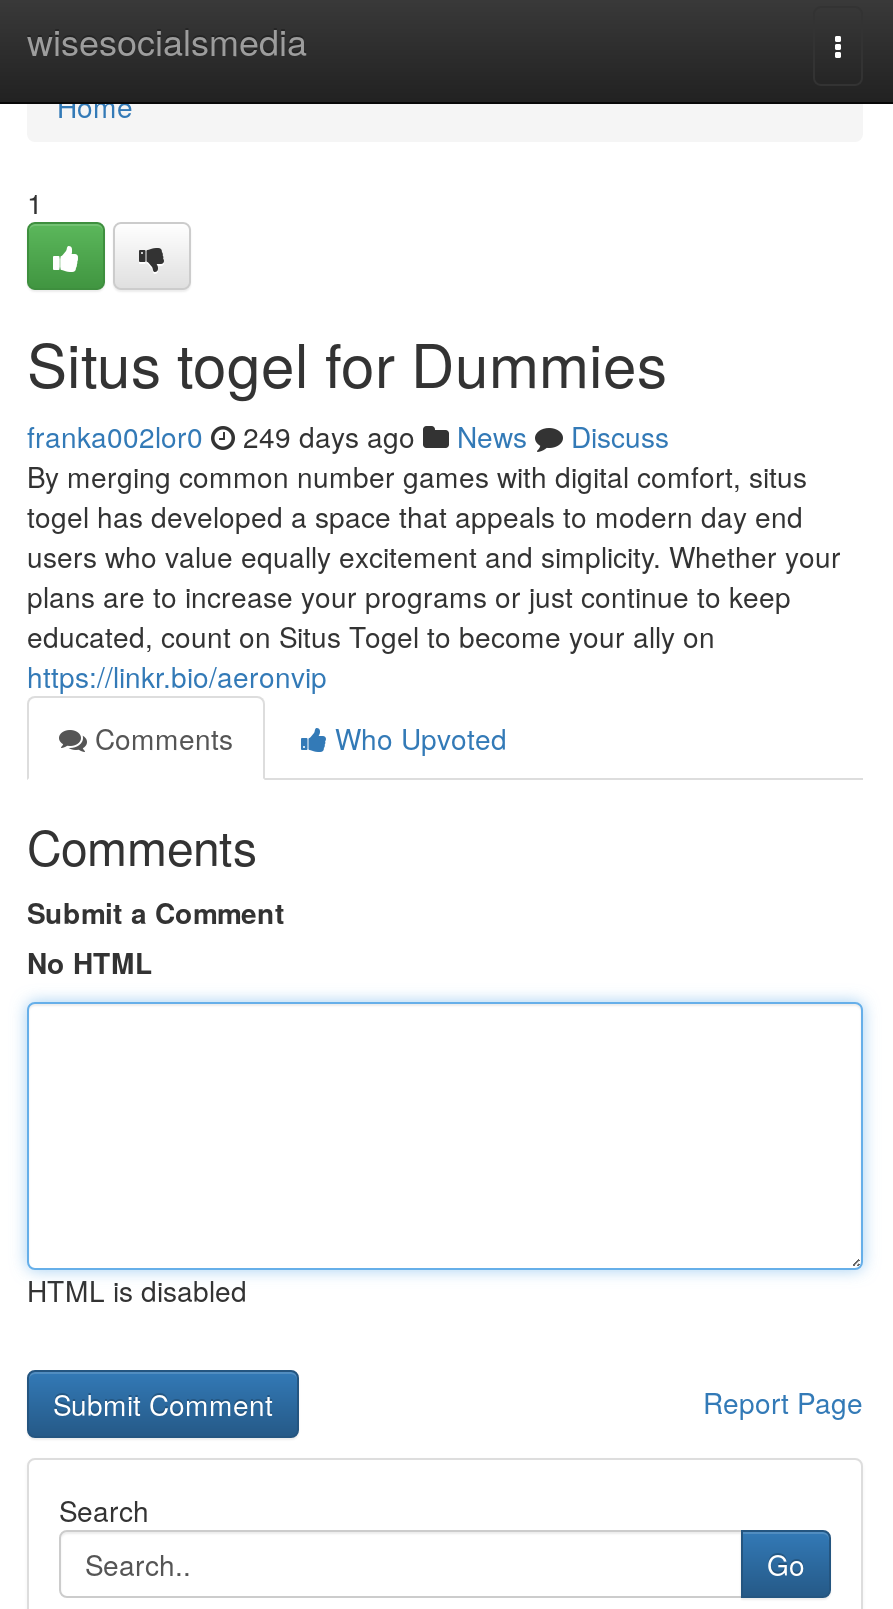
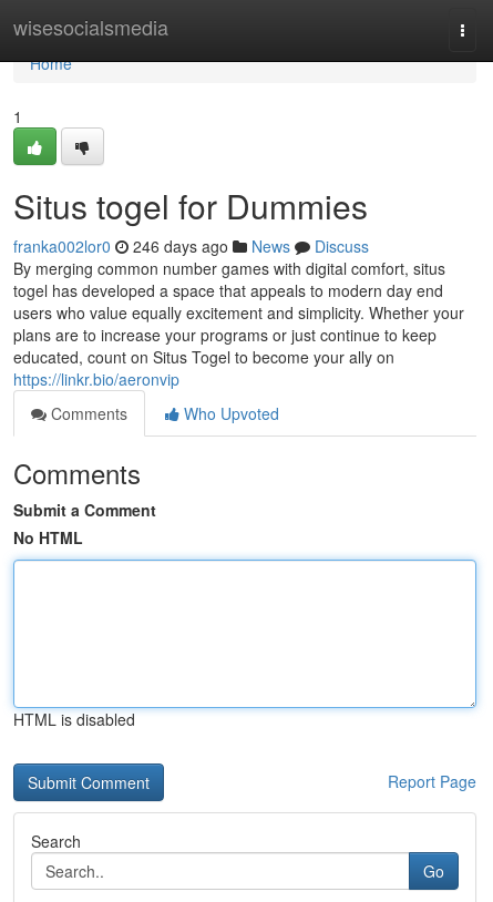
- franka002lor0 249 days ago News Discuss
+ franka002lor0 246 days ago News Discuss
